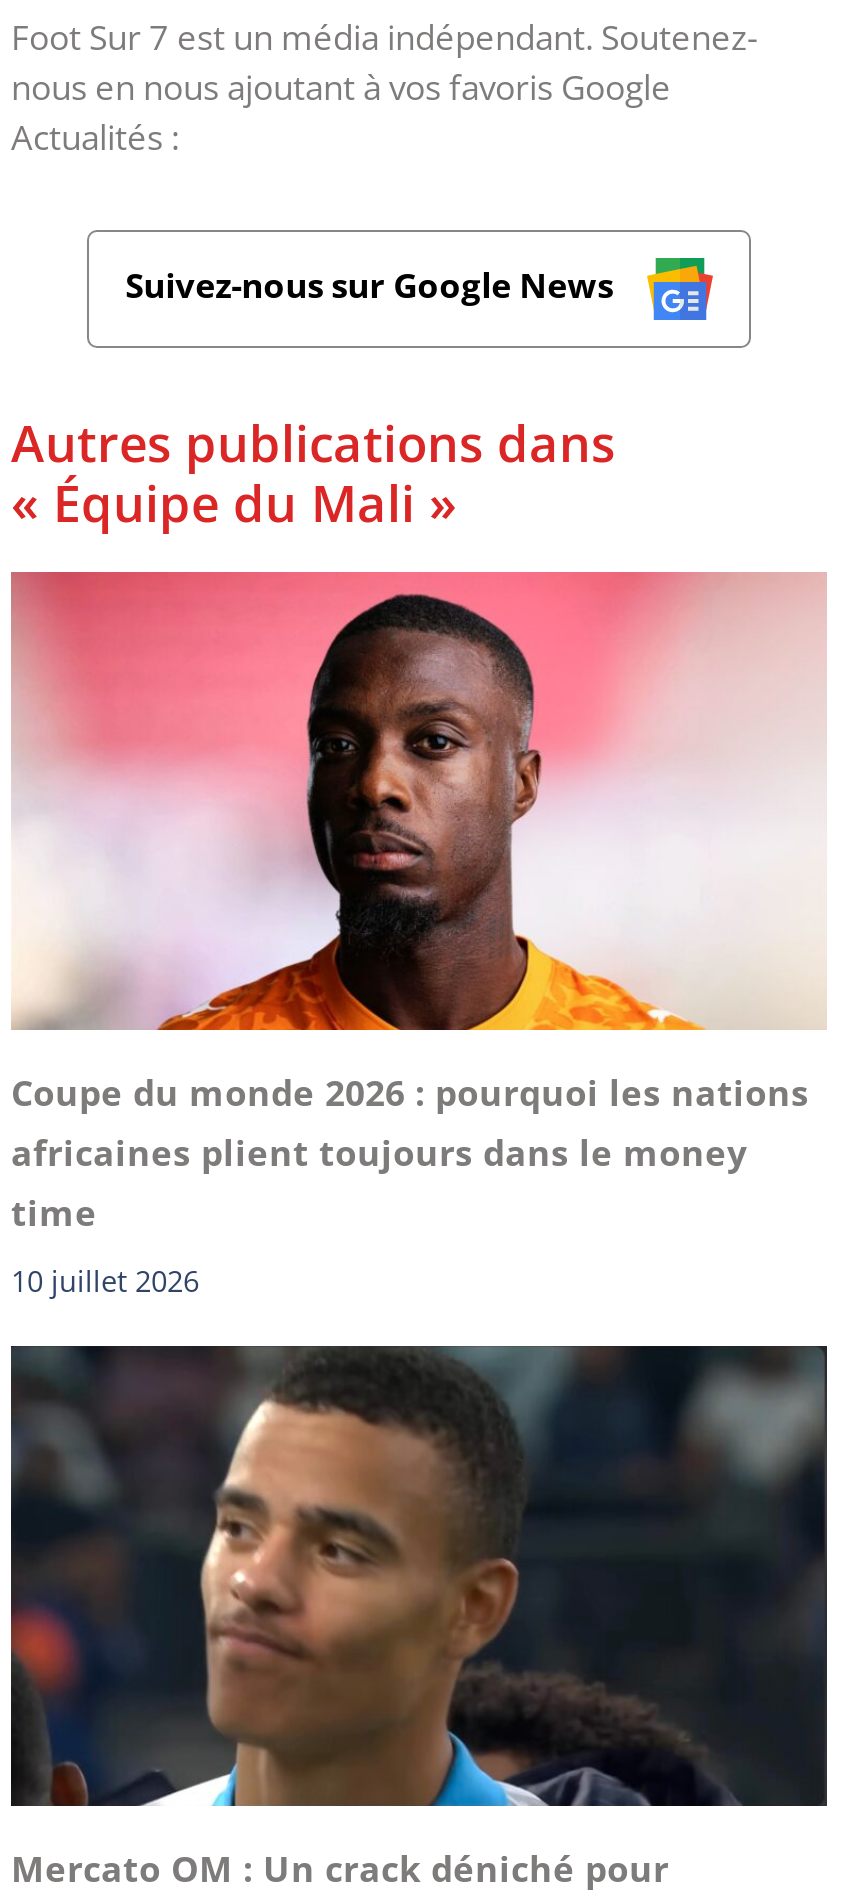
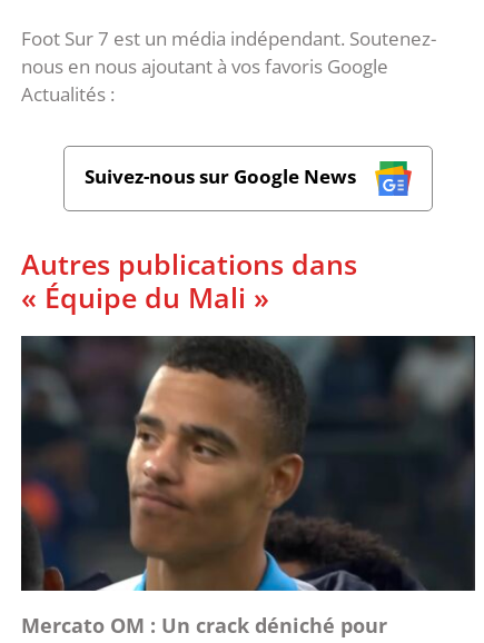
- [image]
- Coupe du monde 2026 : pourquoi les nations
- africaines plient toujours dans le money
- time
- 10 juillet 2026
